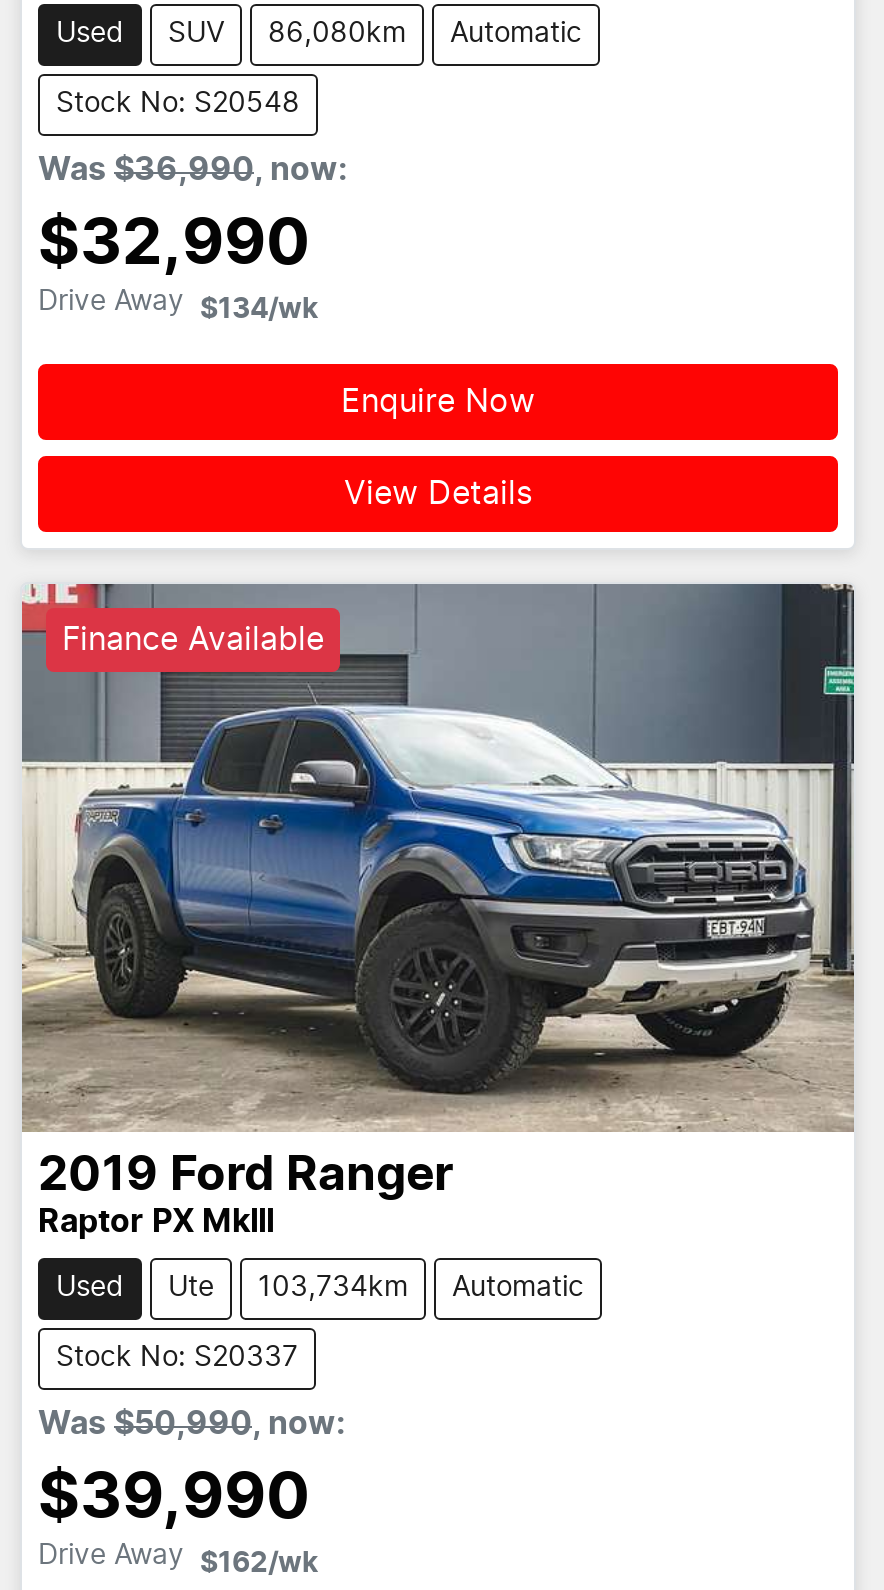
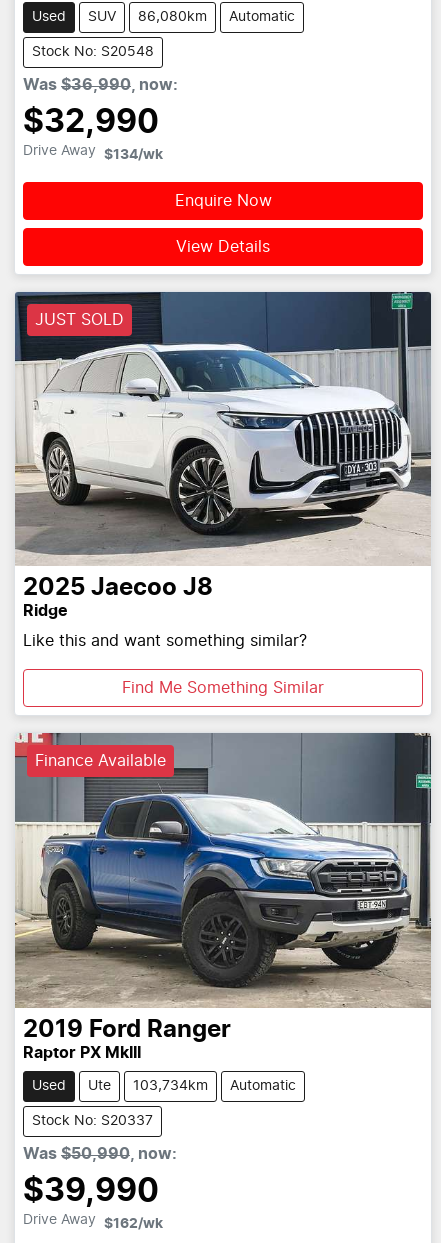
+ [image]
+ JUST SOLD

+ 2025 Jaecoo J8
+ Ridge
+ Like this and want something similar?
+ Find Me Something Similar
